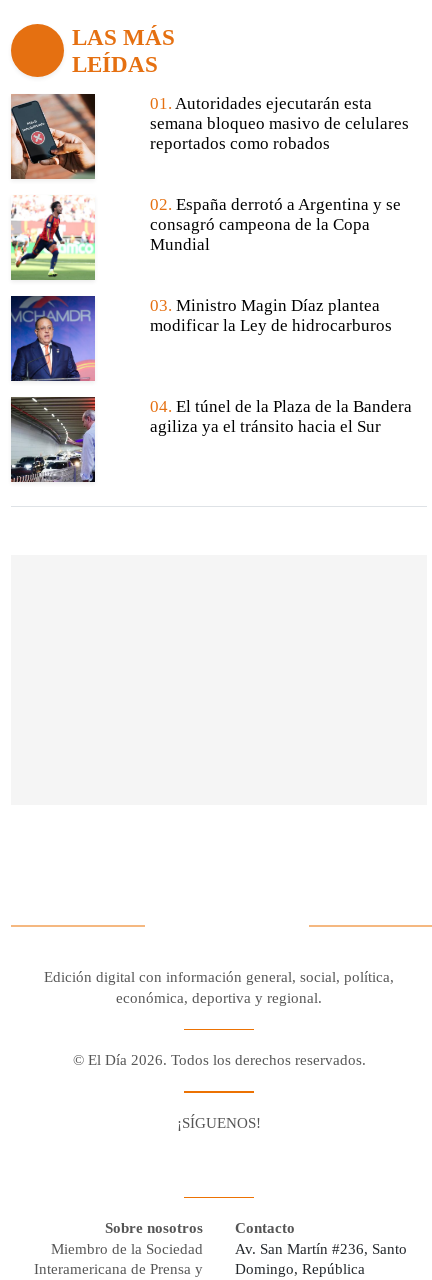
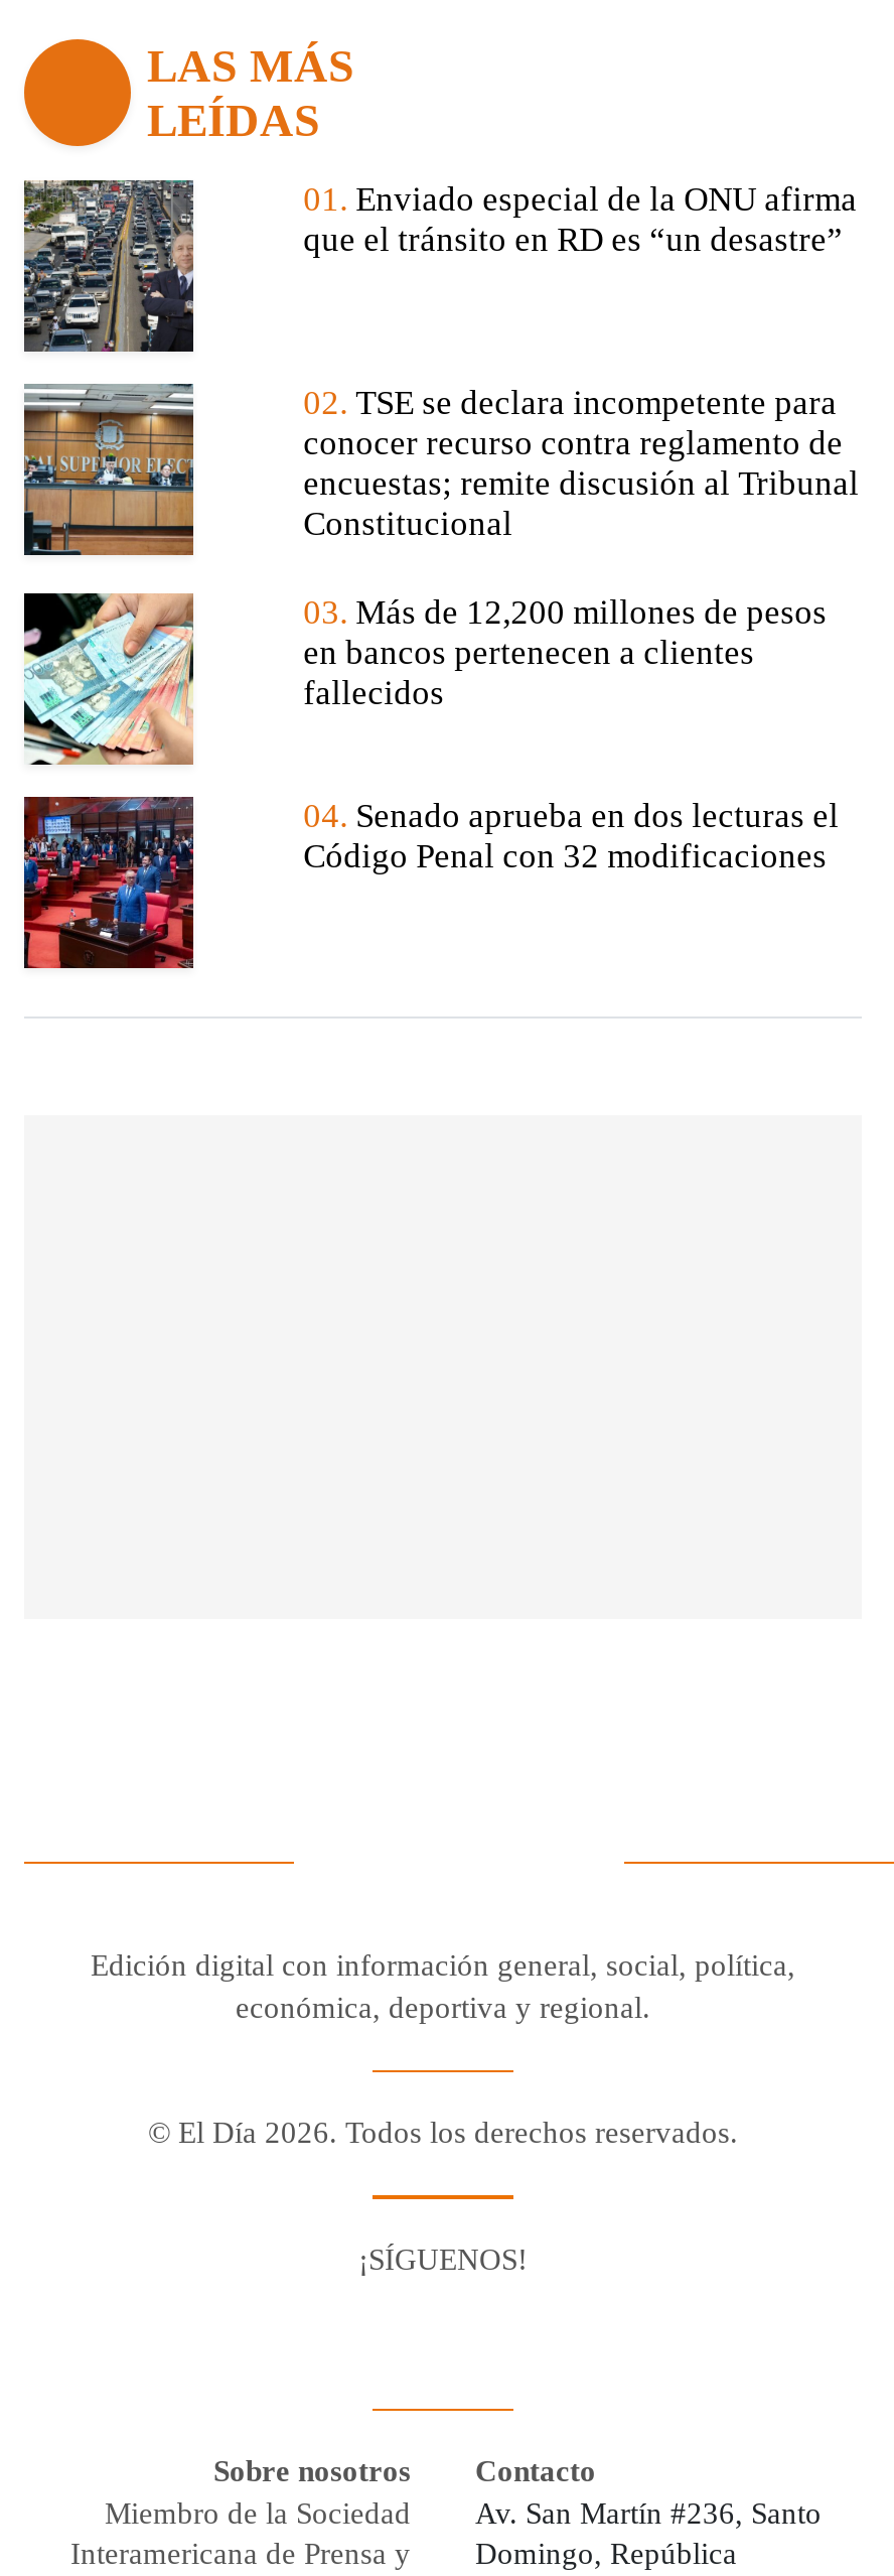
- [image]
+ [image]

- 01. Autoridades ejecutarán esta
- semana bloqueo masivo de celulares
- reportados como robados
+ 01. Enviado especial de la ONU afirma
+ que el tránsito en RD es “un desastre”

- [image]
+ [image]

- 02. España derrotó a Argentina y se
- consagró campeona de la Copa
- Mundial
+ 02. TSE se declara incompetente para
+ conocer recurso contra reglamento de
+ encuestas; remite discusión al Tribunal
+ Constitucional

- [image]
+ [image]

- 03. Ministro Magin Díaz plantea
- modificar la Ley de hidrocarburos
+ 03. Más de 12,200 millones de pesos
+ en bancos pertenecen a clientes
+ fallecidos

- [image]
+ [image]

- 04. El túnel de la Plaza de la Bandera
- agiliza ya el tránsito hacia el Sur
+ 04. Senado aprueba en dos lecturas el
+ Código Penal con 32 modificaciones
